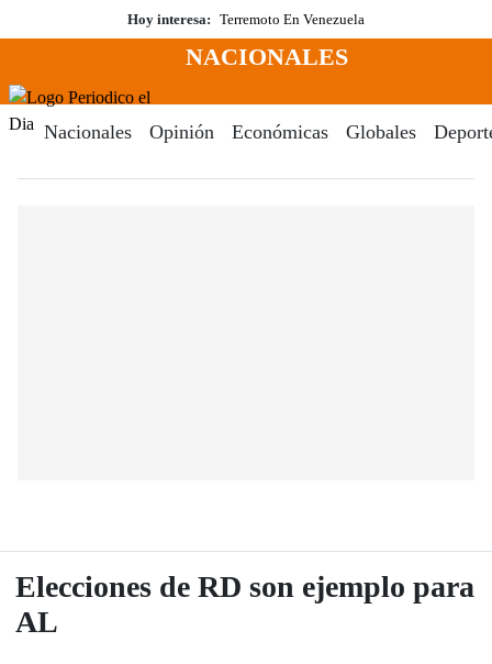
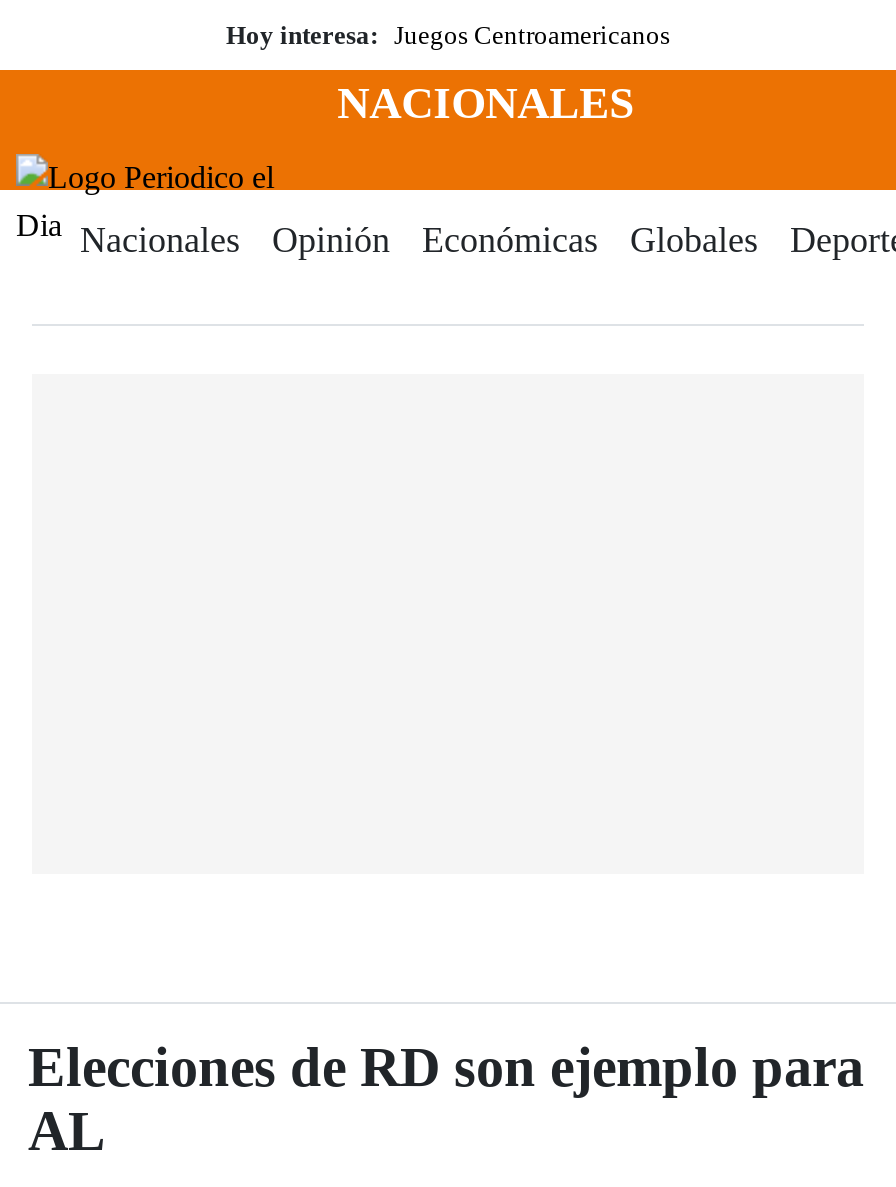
- Hoy interesa: Terremoto En Venezuela
+ Hoy interesa: Juegos Centroamericanos
